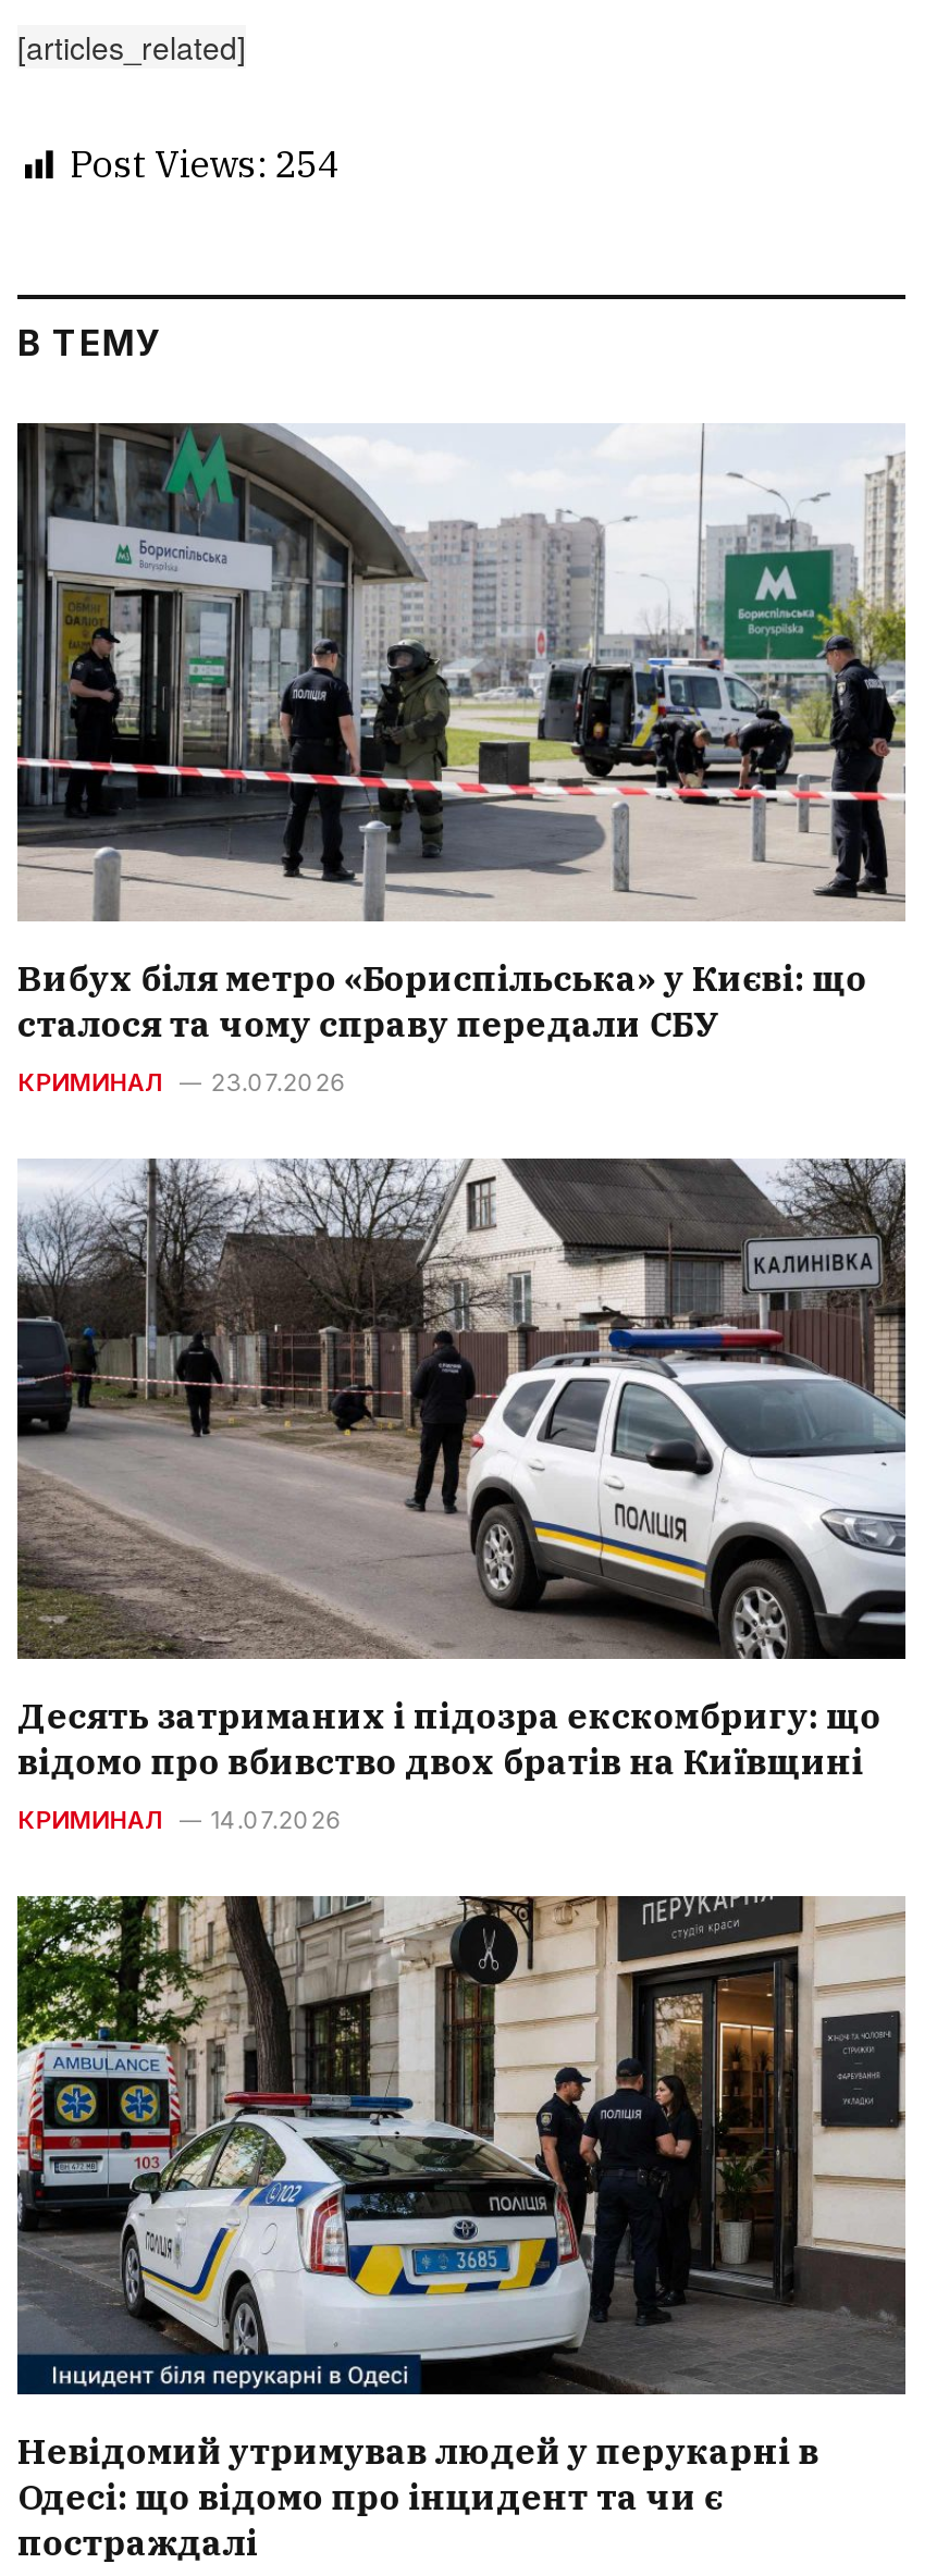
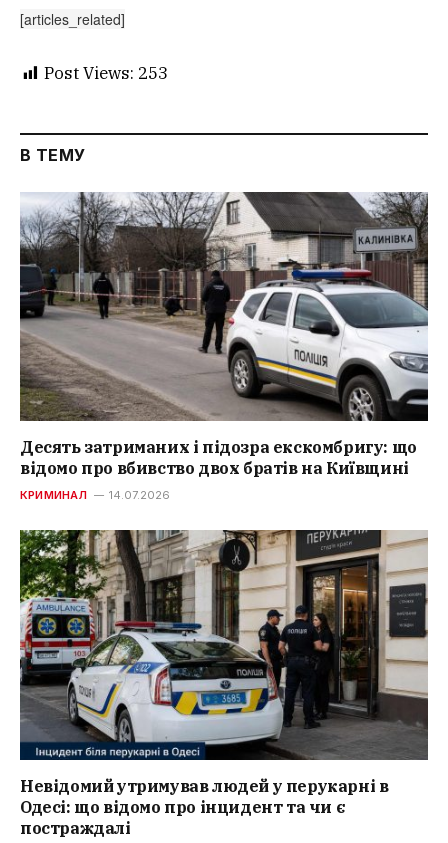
- Post Views: 254
+ Post Views: 253

- [image]
- Вибух біля метро «Бориспільська» у Києві: що
- сталося та чому справу передали СБУ
- КРИМИНАЛ
- 23.07.2026
